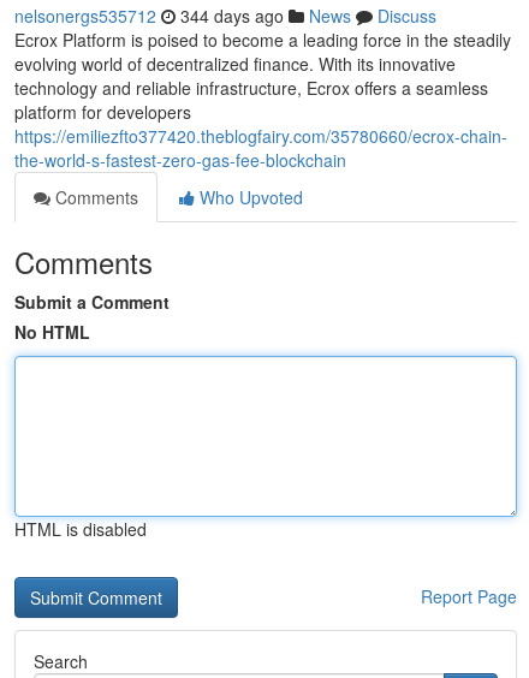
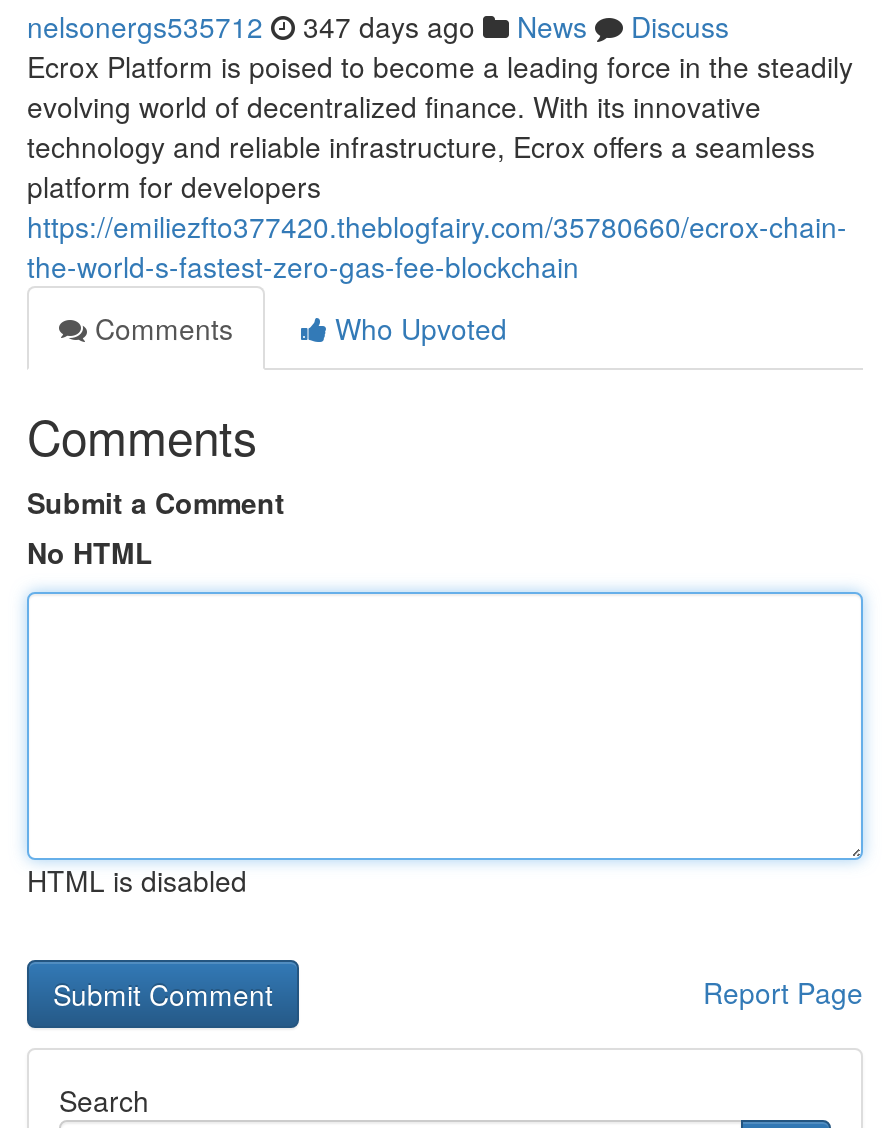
- nelsonergs535712 344 days ago News Discuss
+ nelsonergs535712 347 days ago News Discuss
